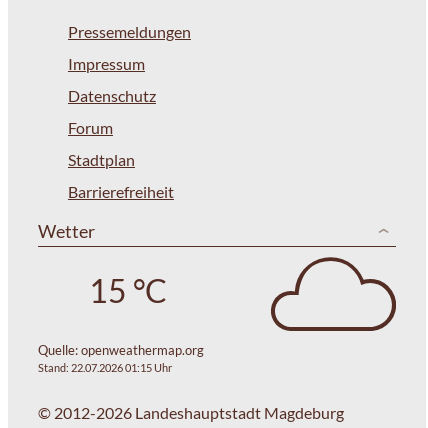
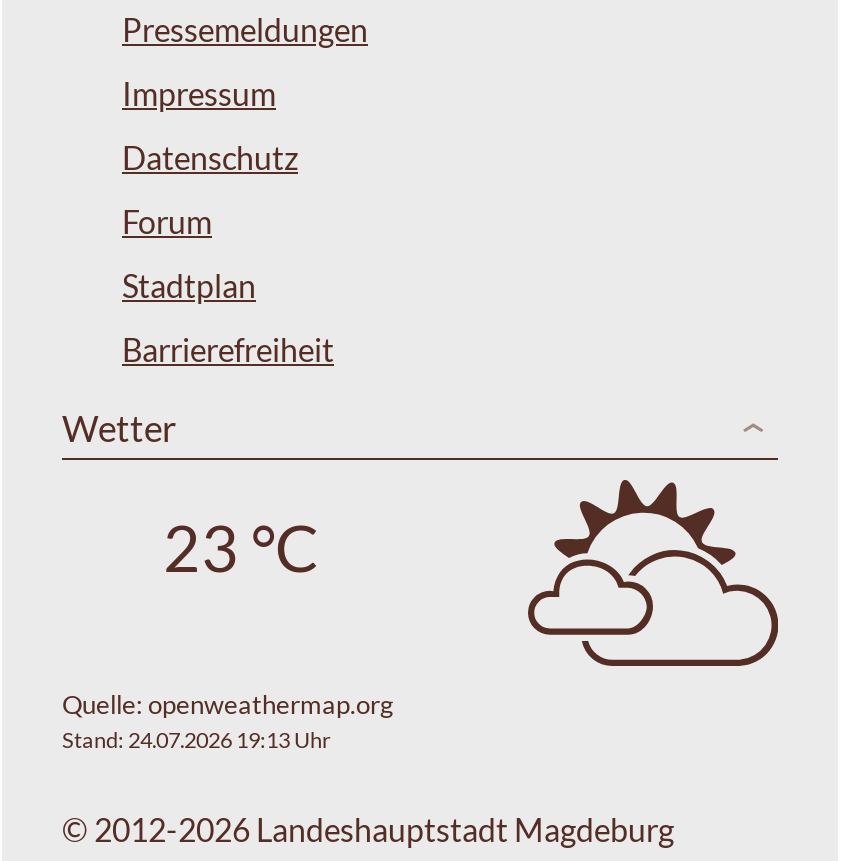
- [image]
+ [image]

- 15 °C
+ 23 °C

- Stand: 22.07.2026 01:15 Uhr
+ Stand: 24.07.2026 19:13 Uhr
